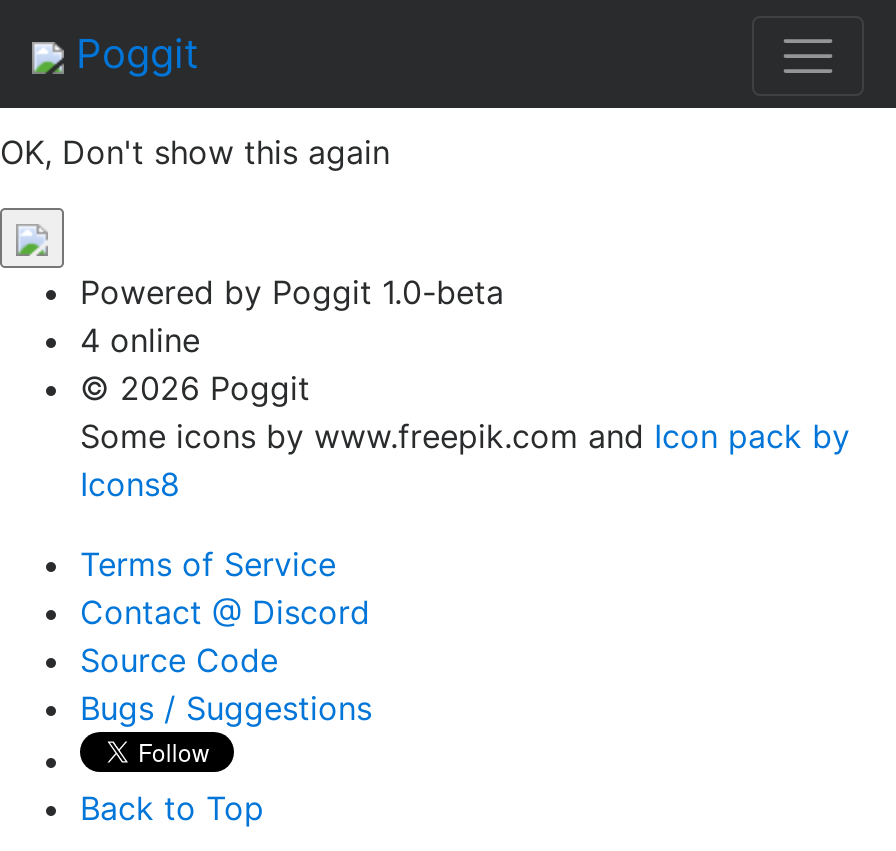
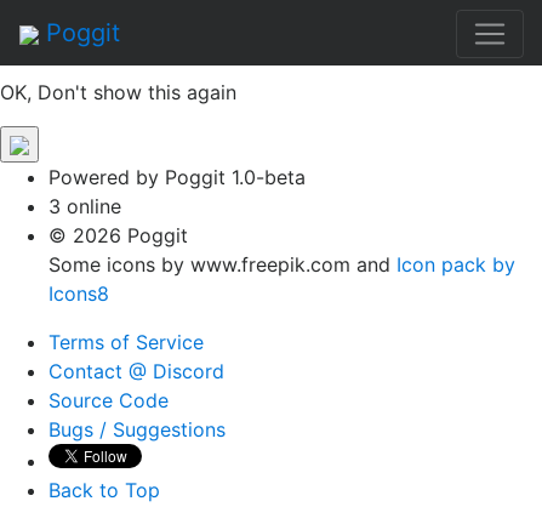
- 4 online
+ 3 online
